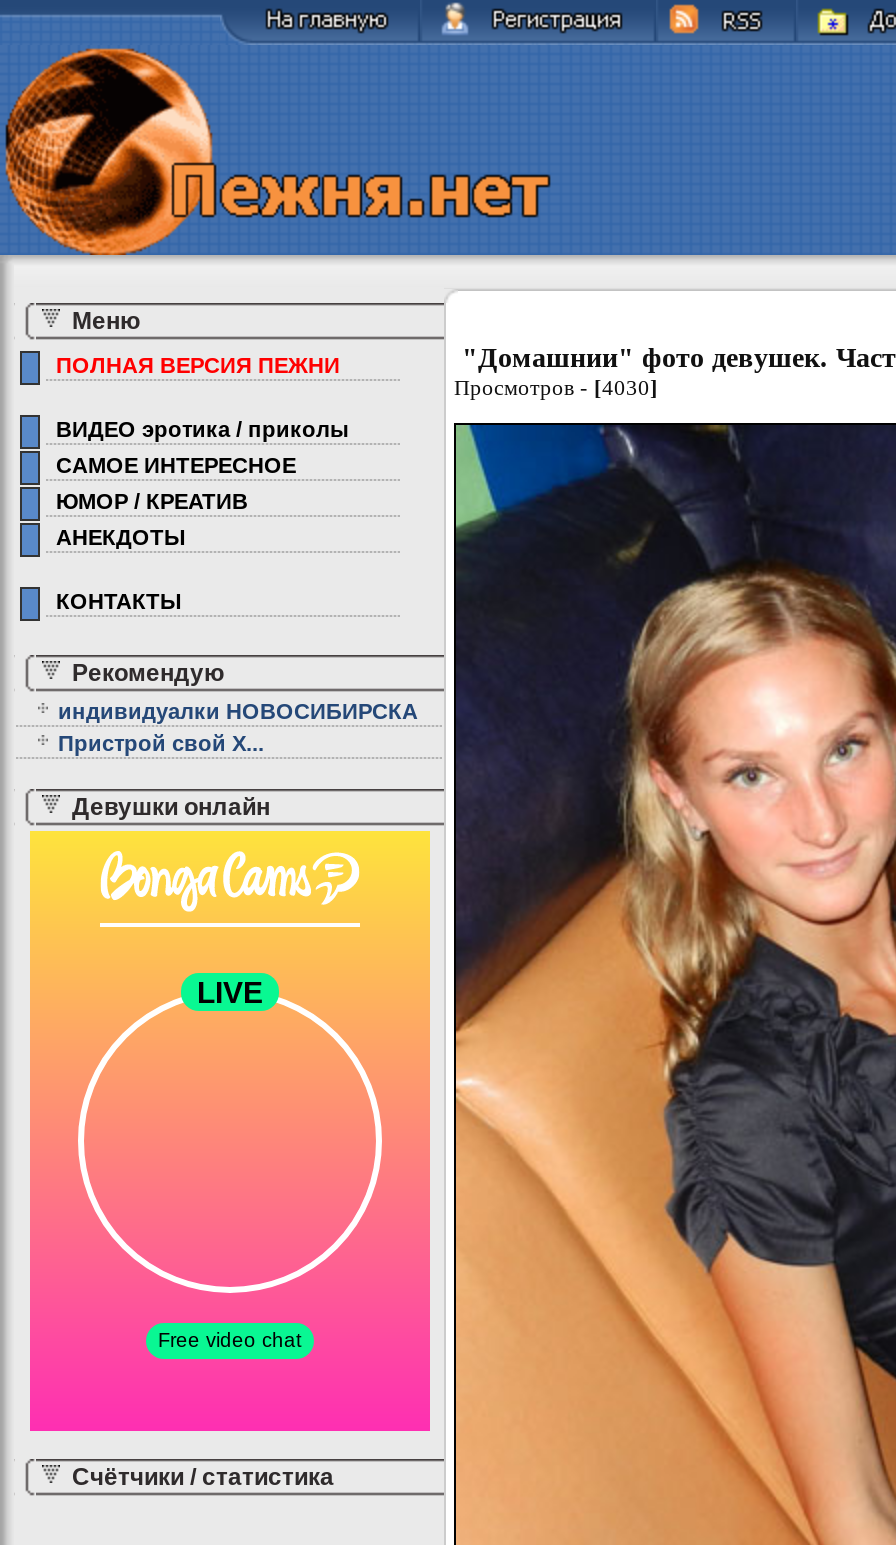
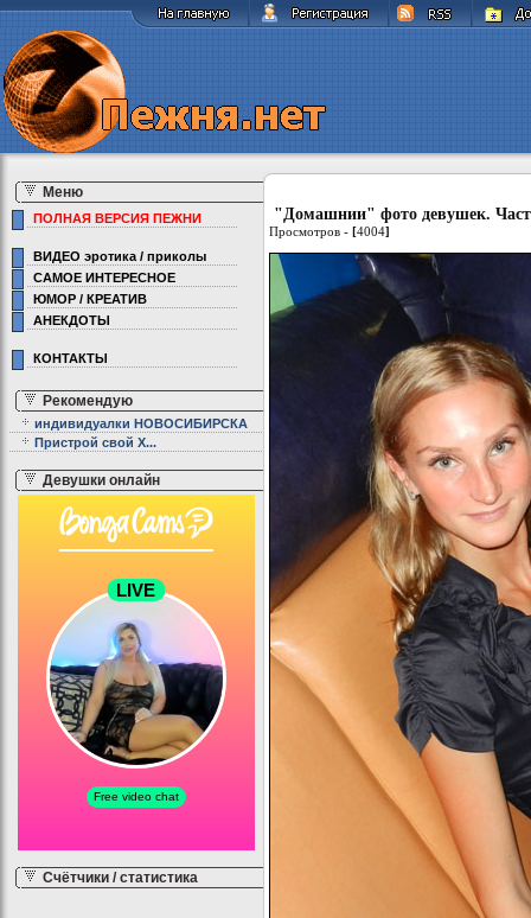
- Просмотров - [4030]
+ Просмотров - [4004]

- [image]
+ [image]
